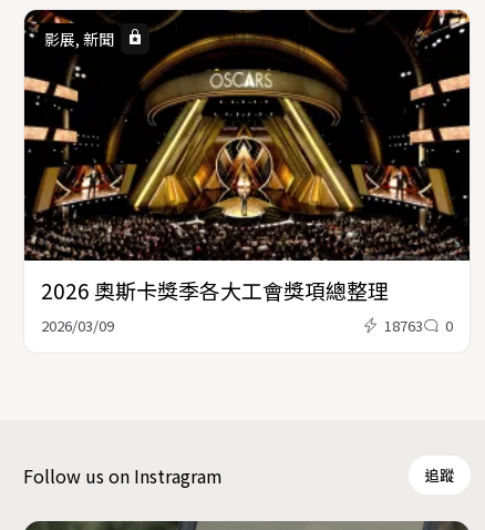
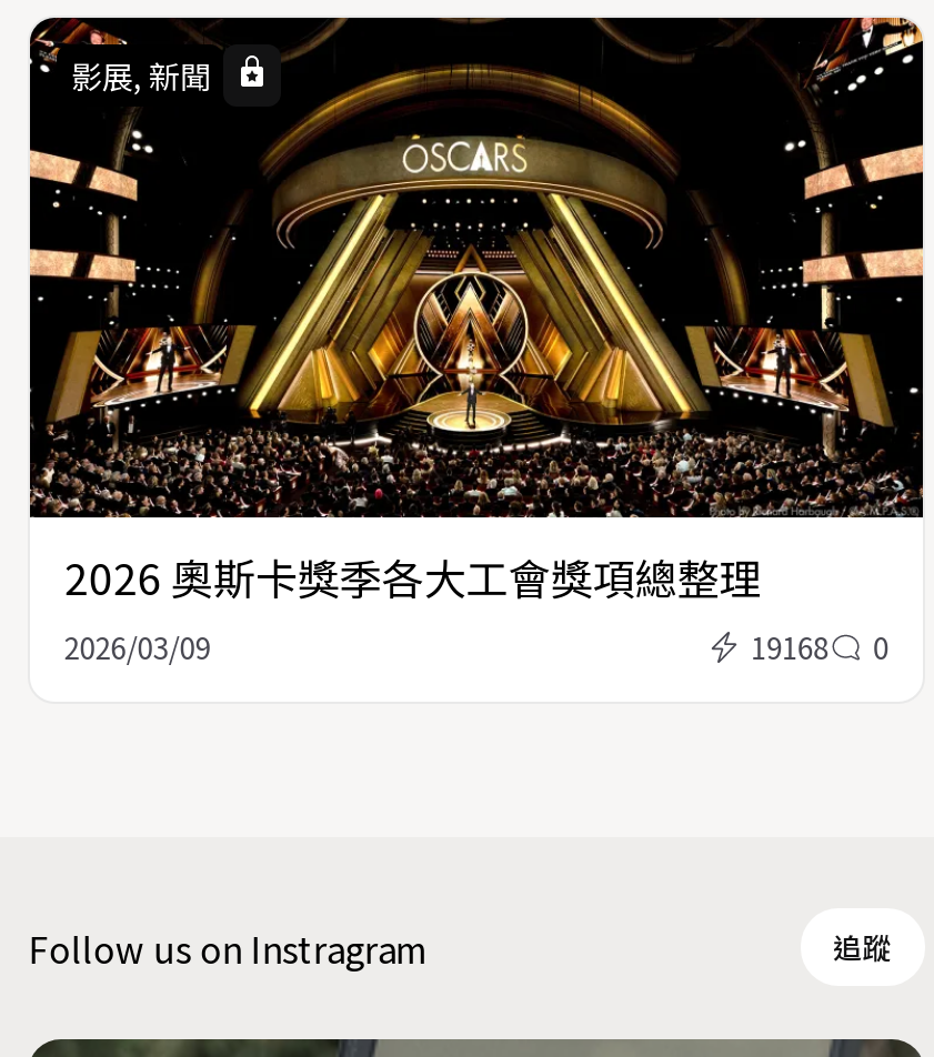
- 18763 0
+ 19168 0
